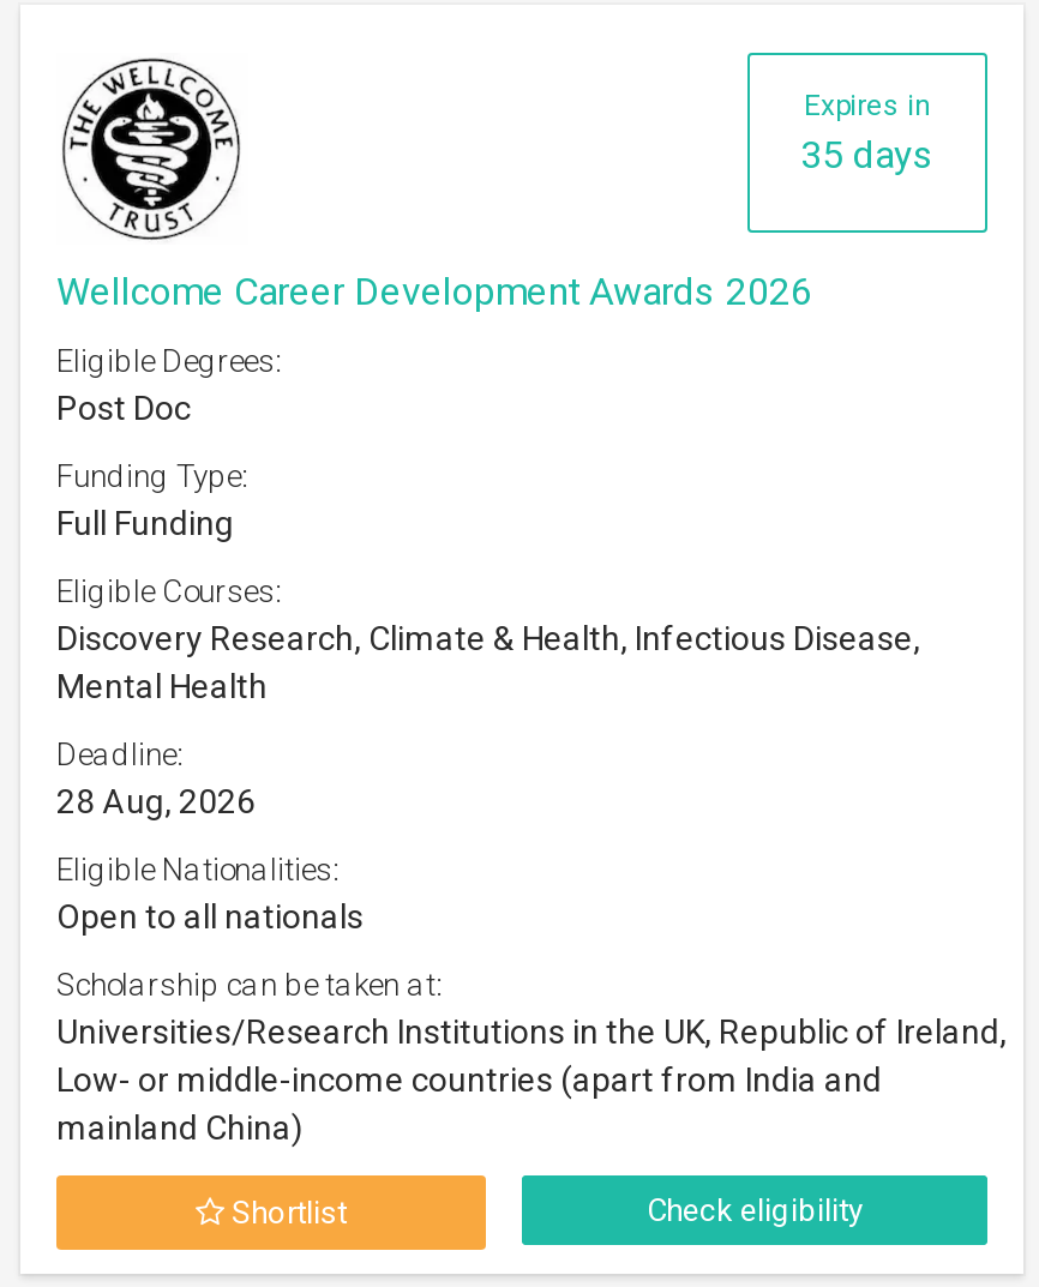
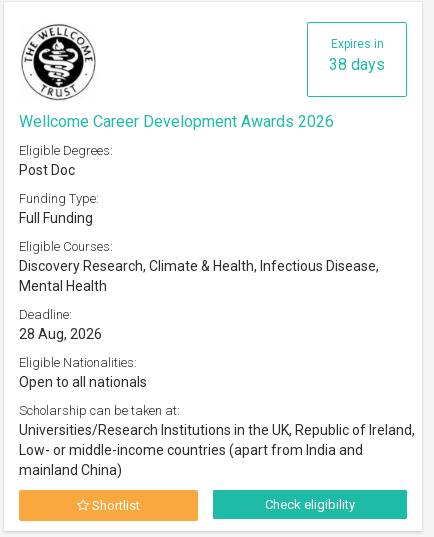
- 35 days
+ 38 days
